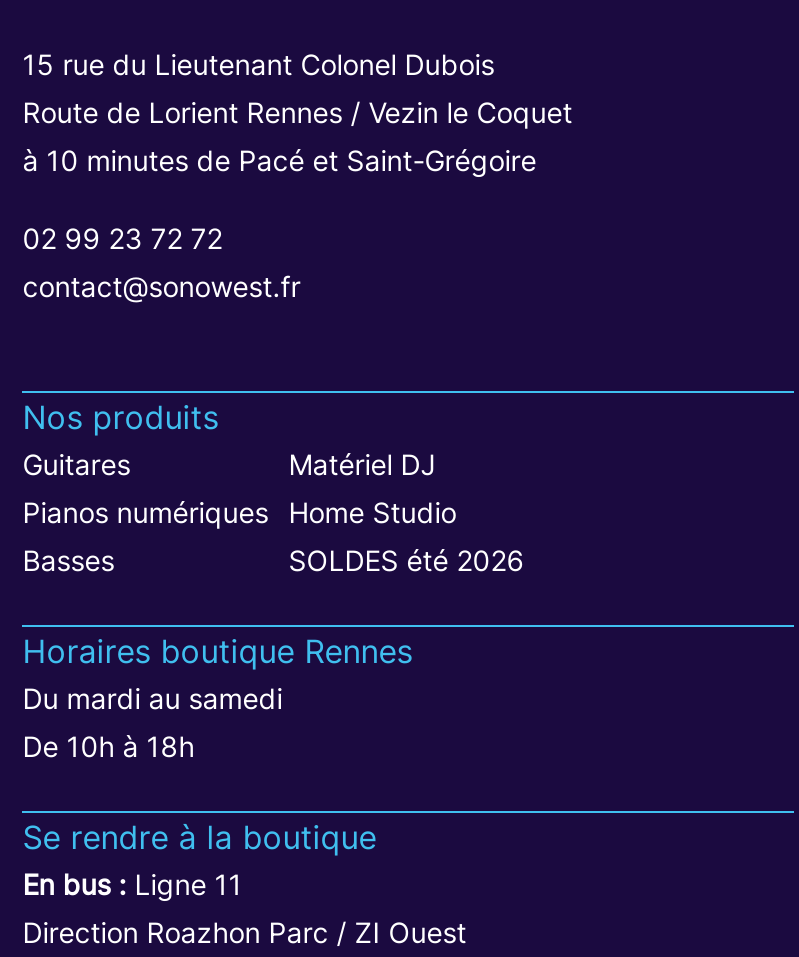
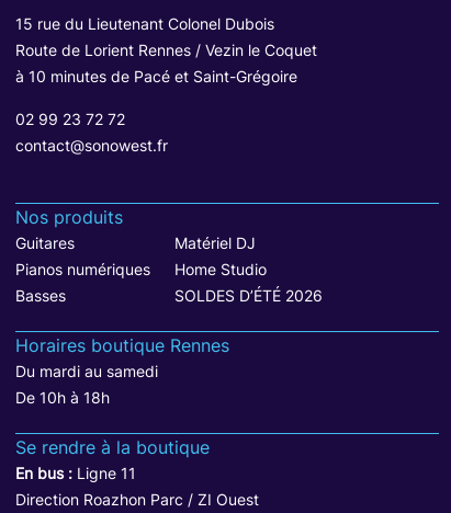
- SOLDES été 2026
+ SOLDES D’ÉTÉ 2026
